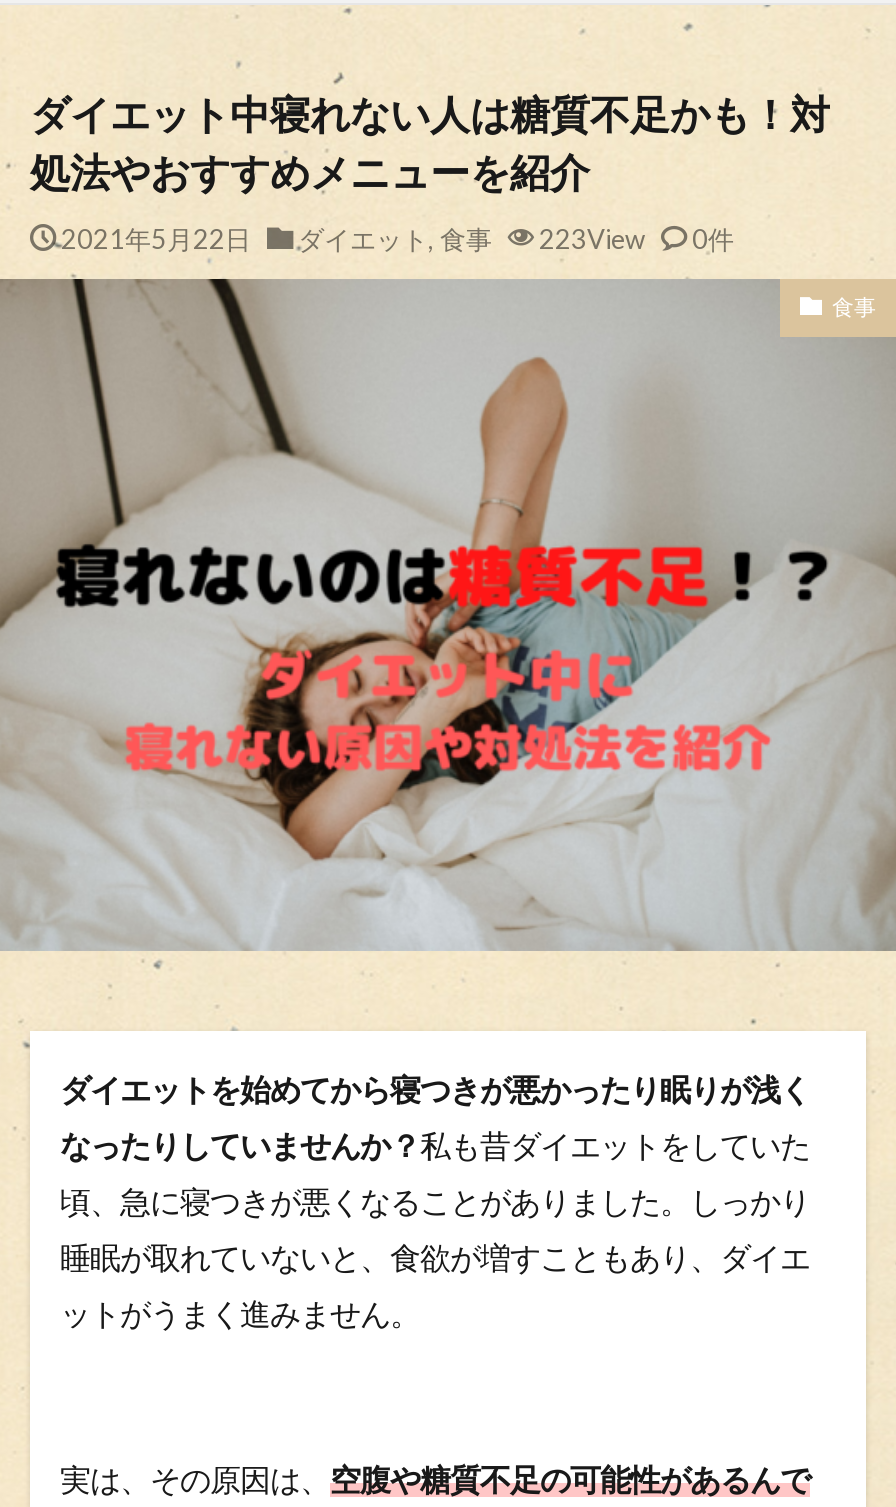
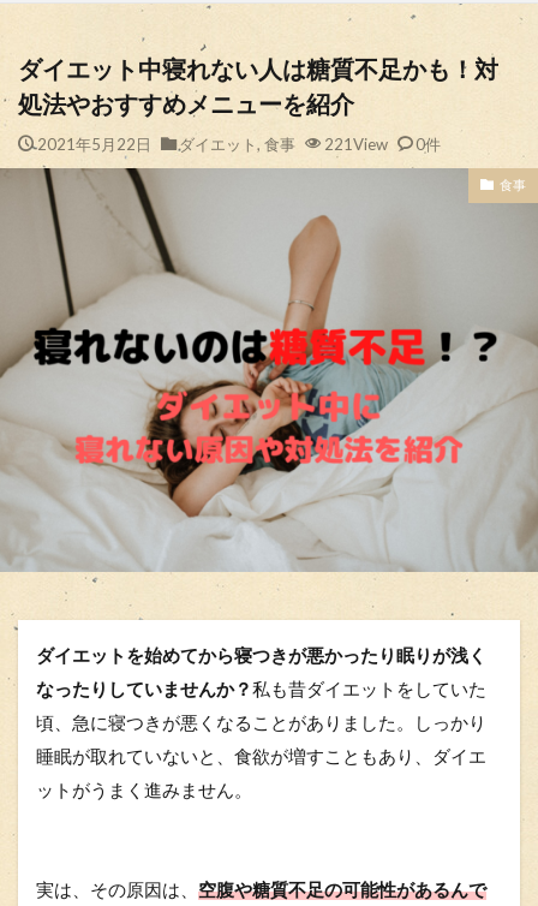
- 2021年5月22日 ダイエット,食事 223View 0件
+ 2021年5月22日 ダイエット,食事 221View 0件
